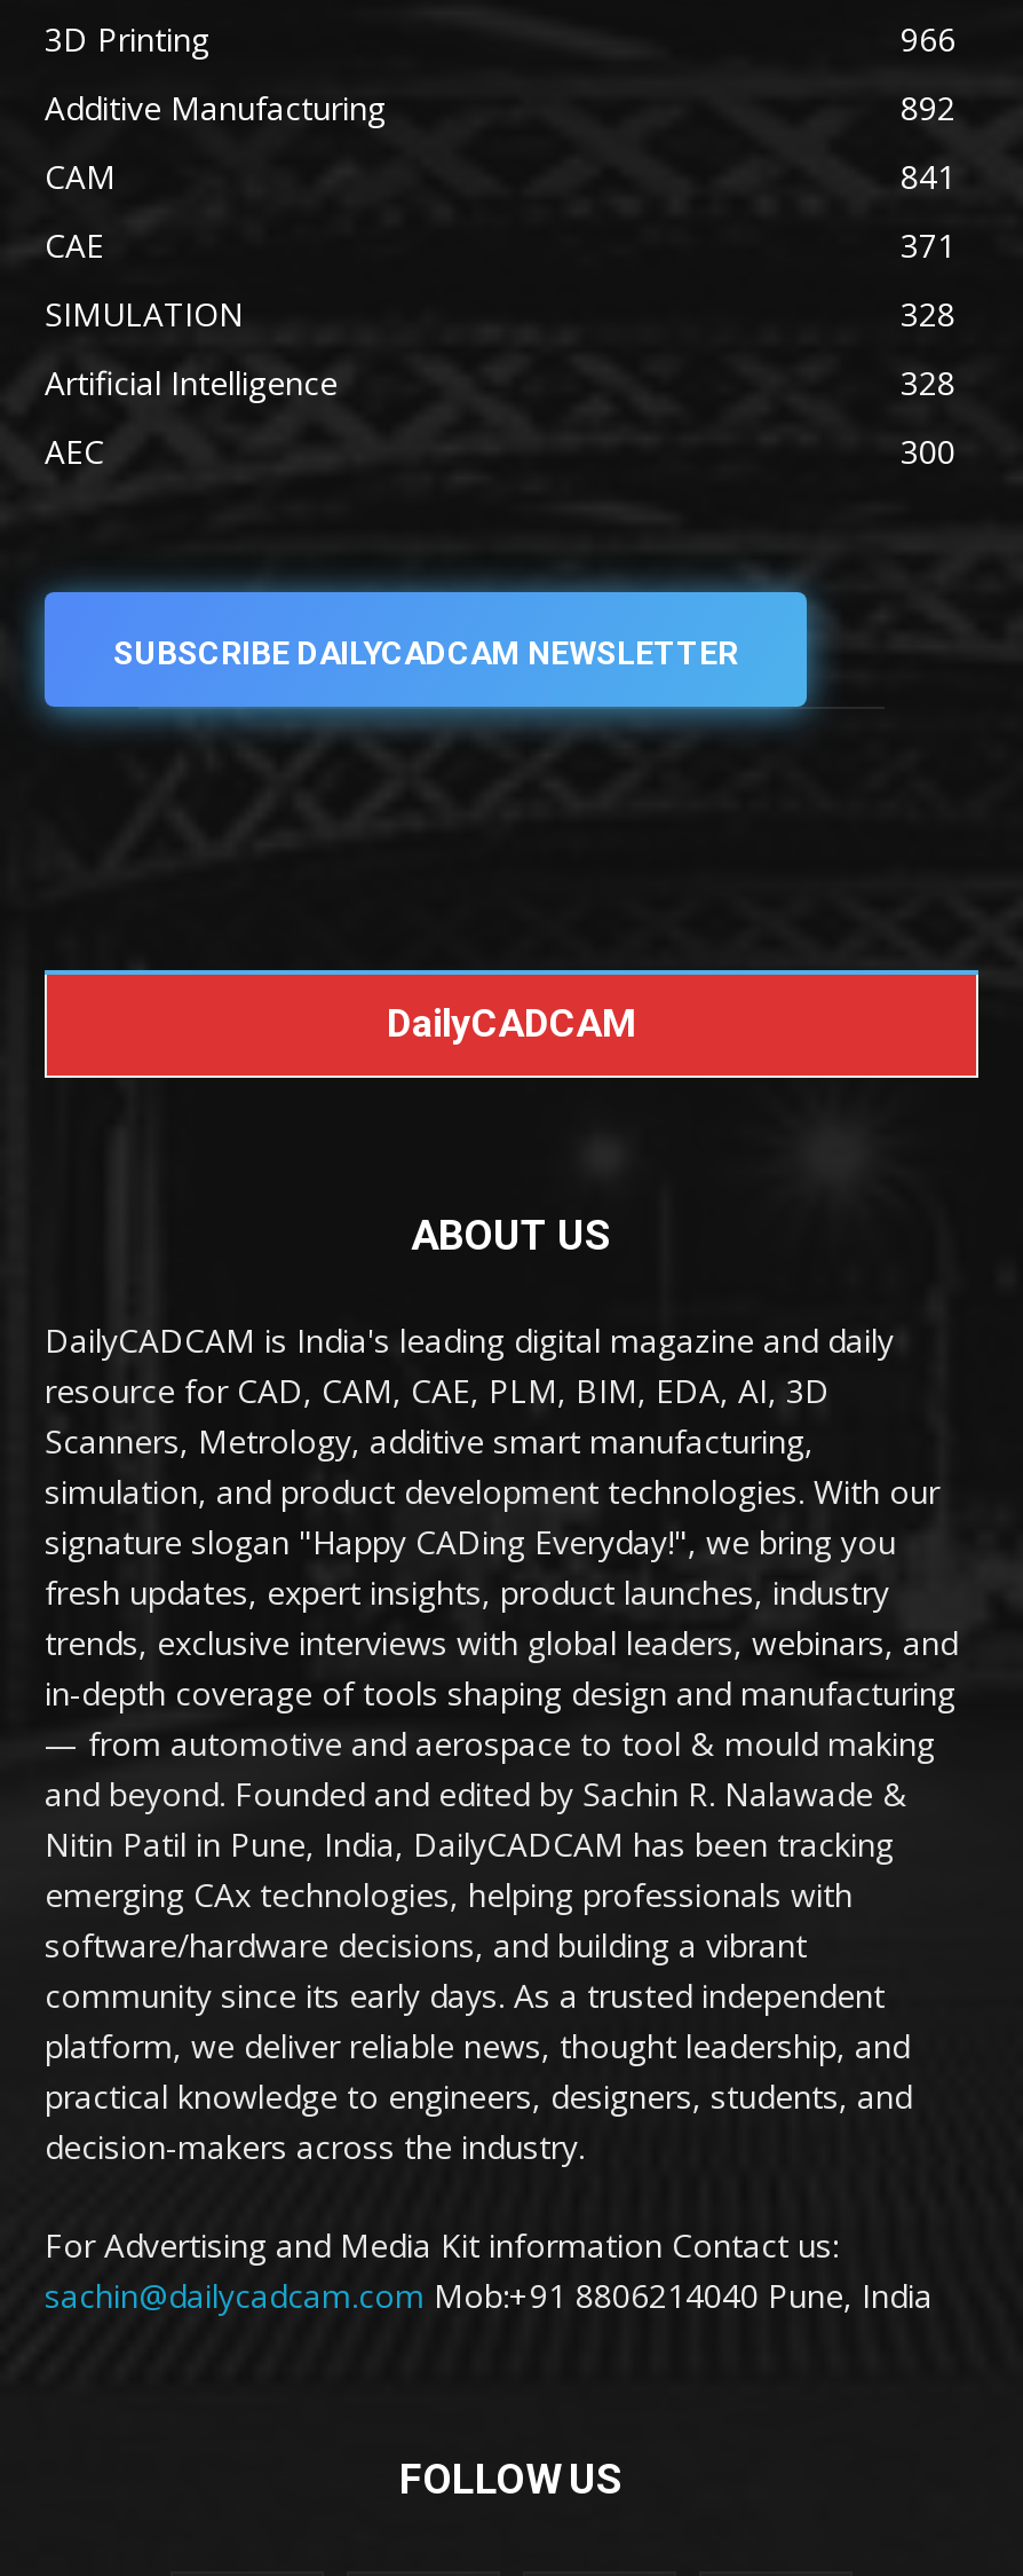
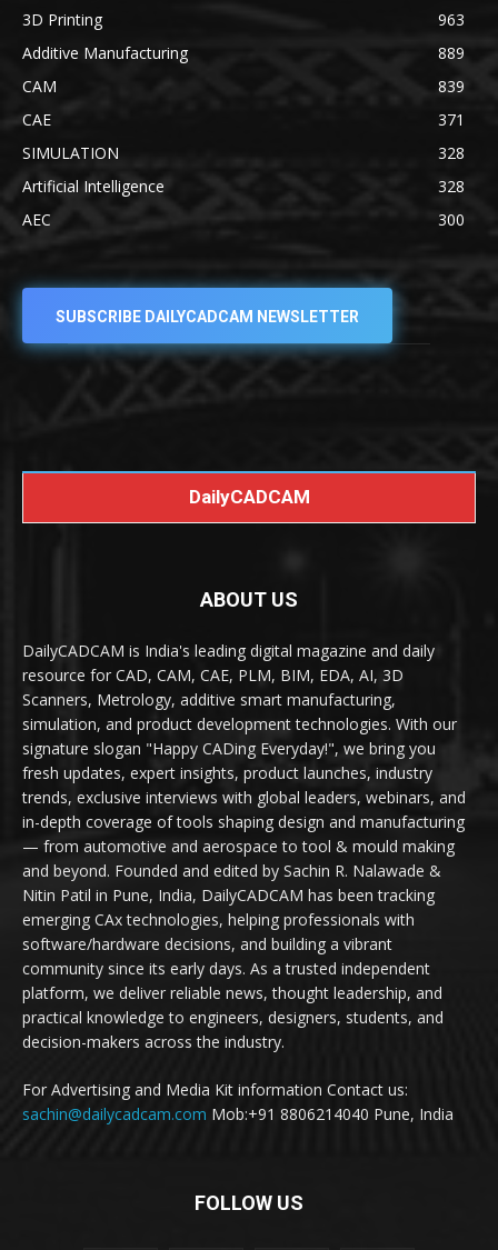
- 966
+ 963

- 892
+ 889

- 841
+ 839
